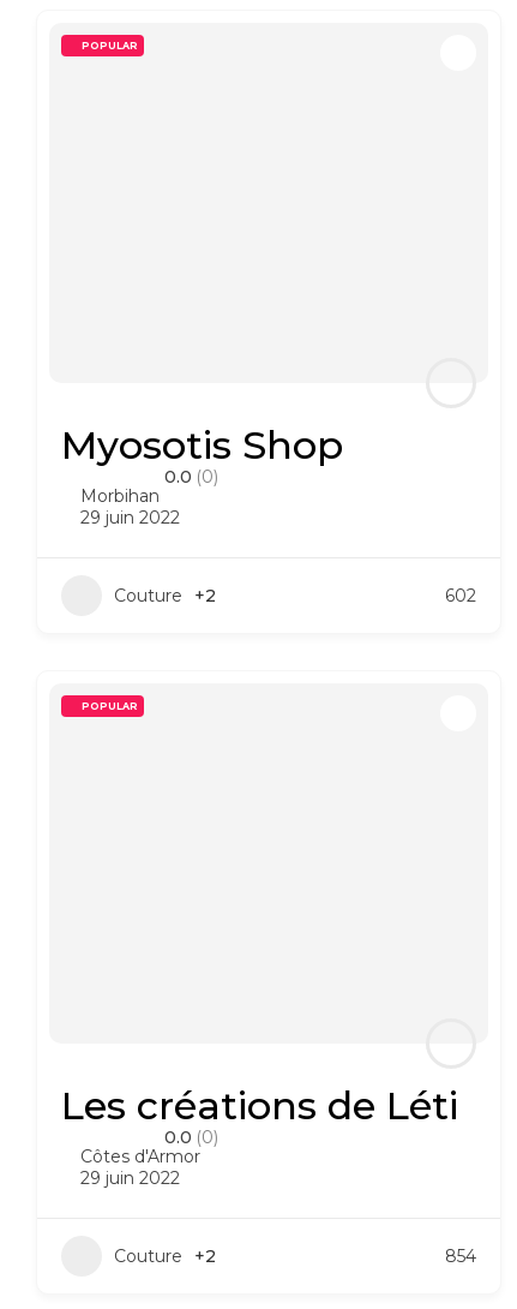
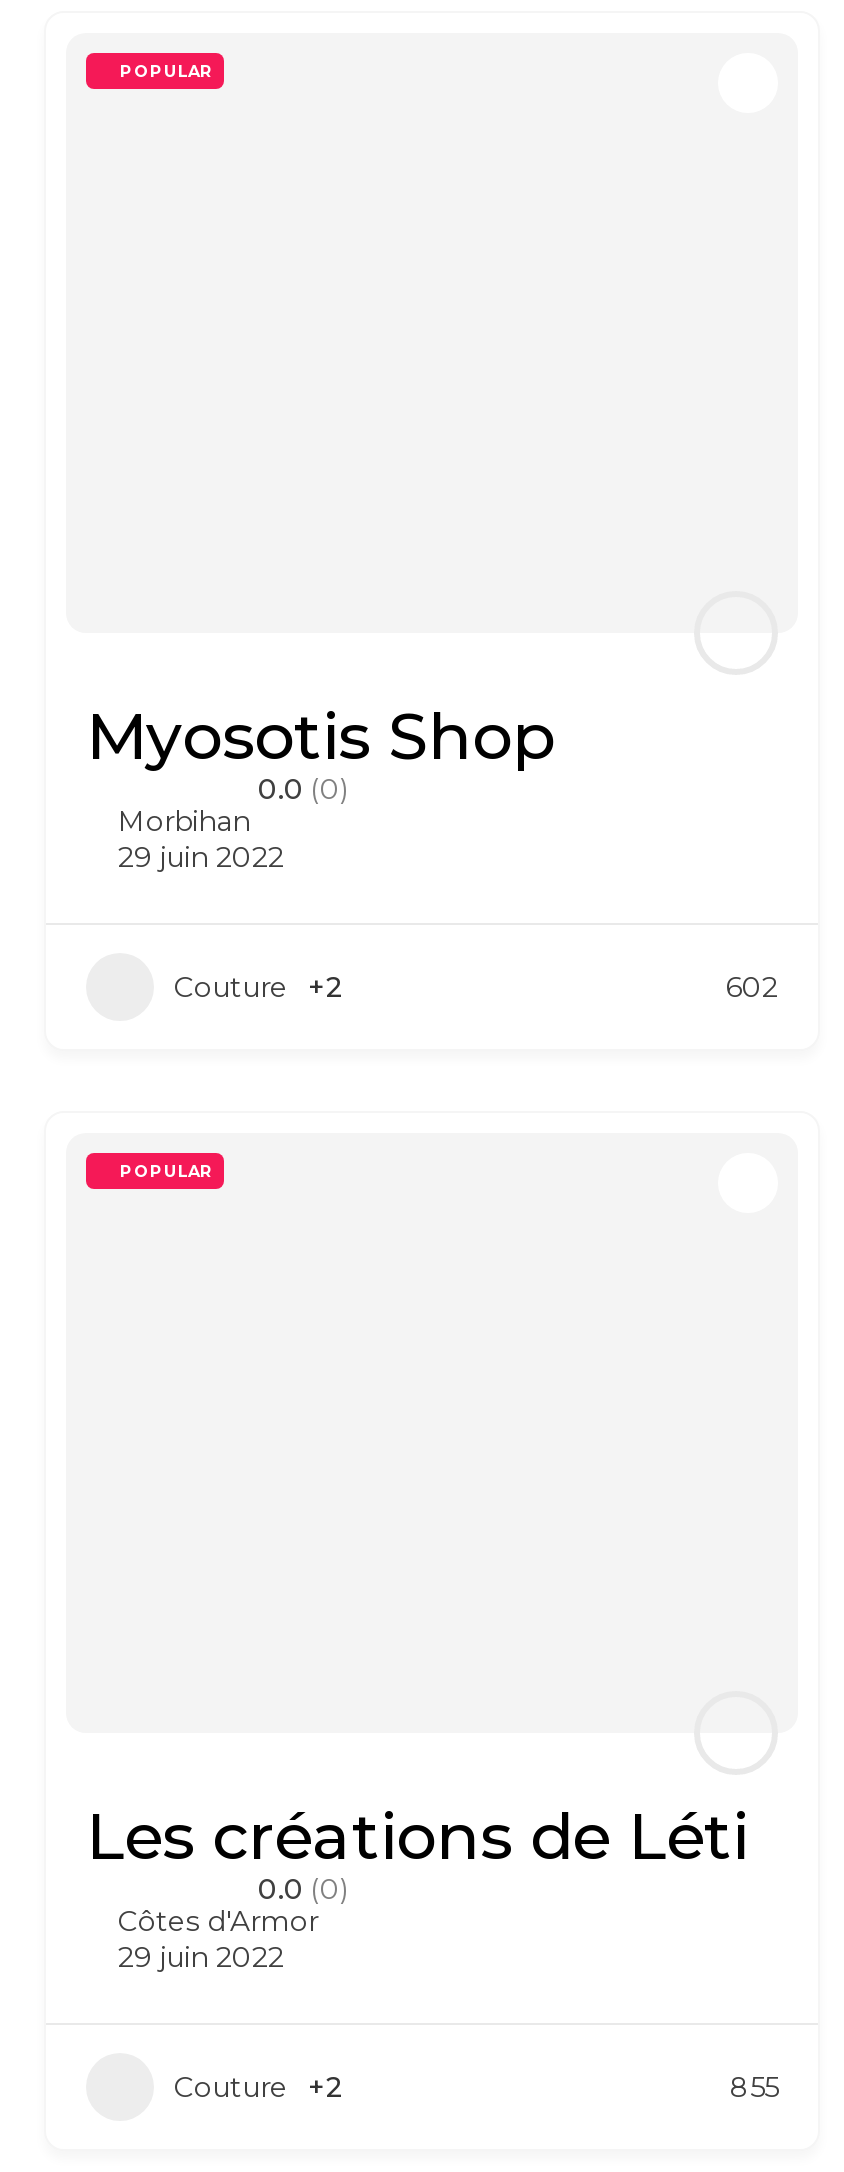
- 854
+ 855
